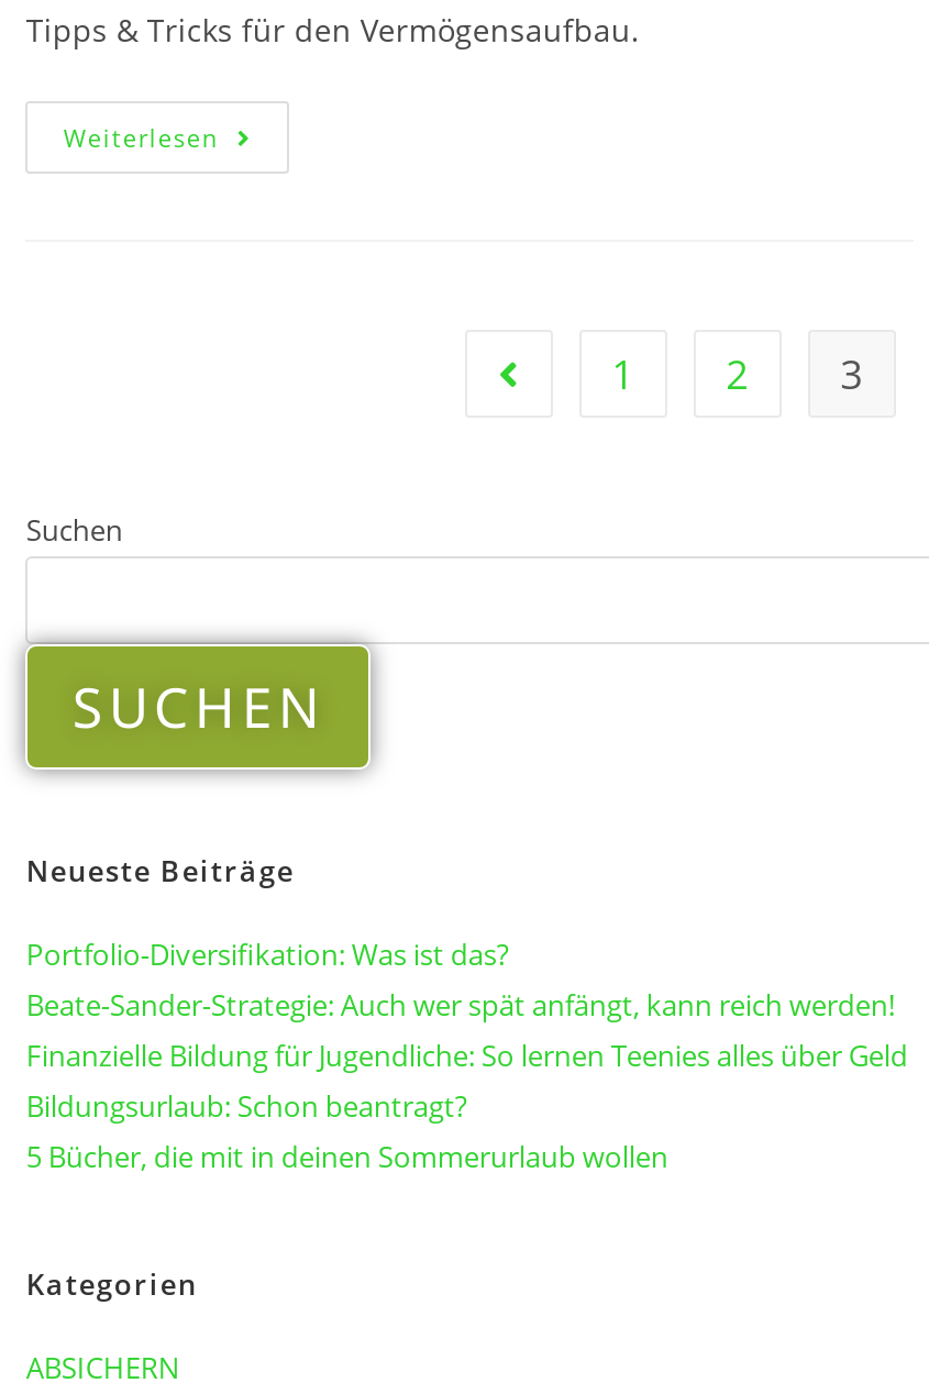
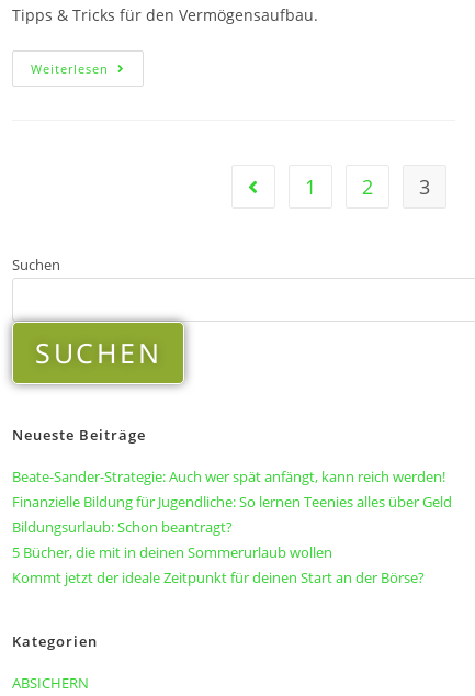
- Portfolio-Diversifikation: Was ist das?

moved up: Beate-Sander-Strategie: Auch wer spät anfängt, kann reich werden! | Finanzielle Bildung für Jugendliche: So lernen Teenies alles über Geld | Bildungsurlaub: Schon beantragt? | 5 Bücher, die mit in deinen Sommerurlaub wollen

+ Kommt jetzt der ideale Zeitpunkt für deinen Start an der Börse?
